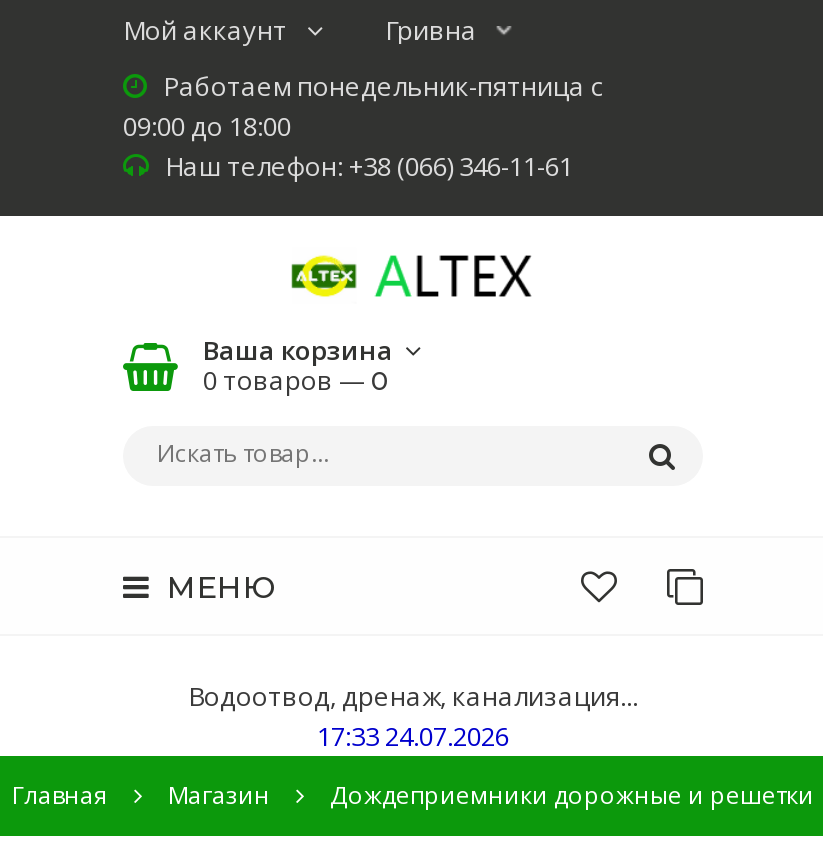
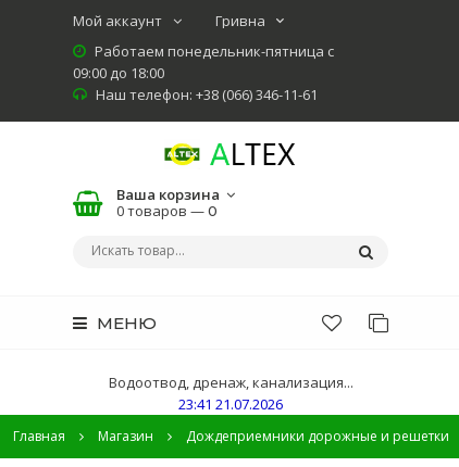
- 17:33 24.07.2026
+ 23:41 21.07.2026
